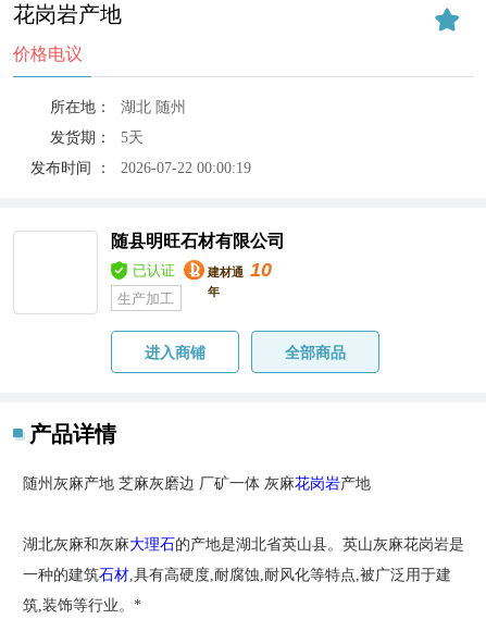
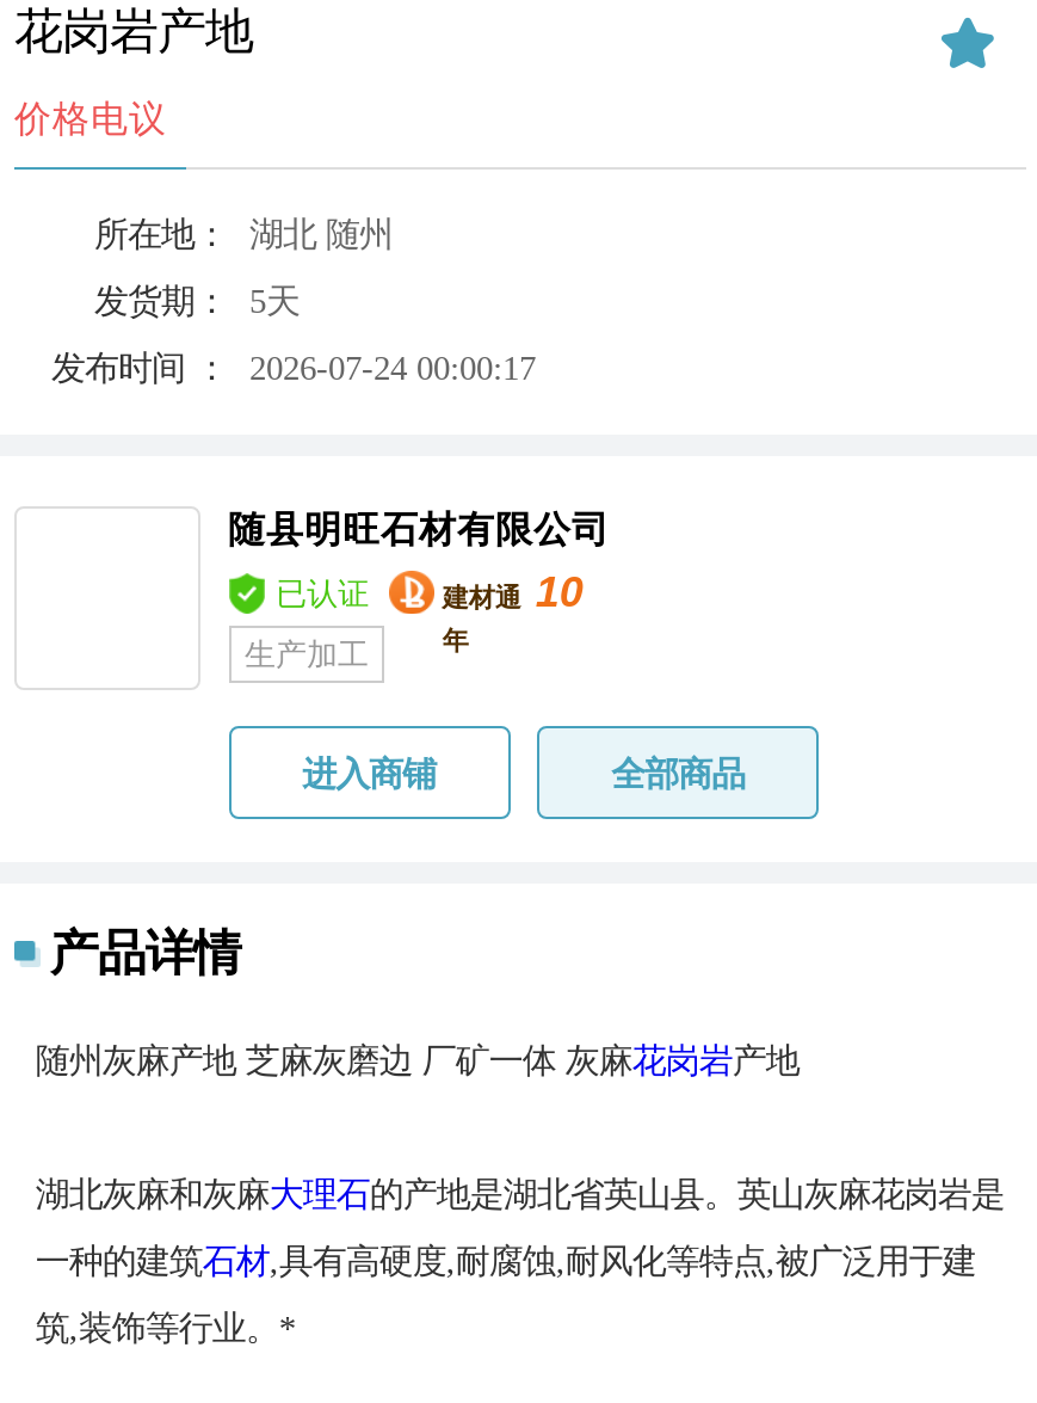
- 发布时间 ： 2026-07-22 00:00:19
+ 发布时间 ： 2026-07-24 00:00:17
